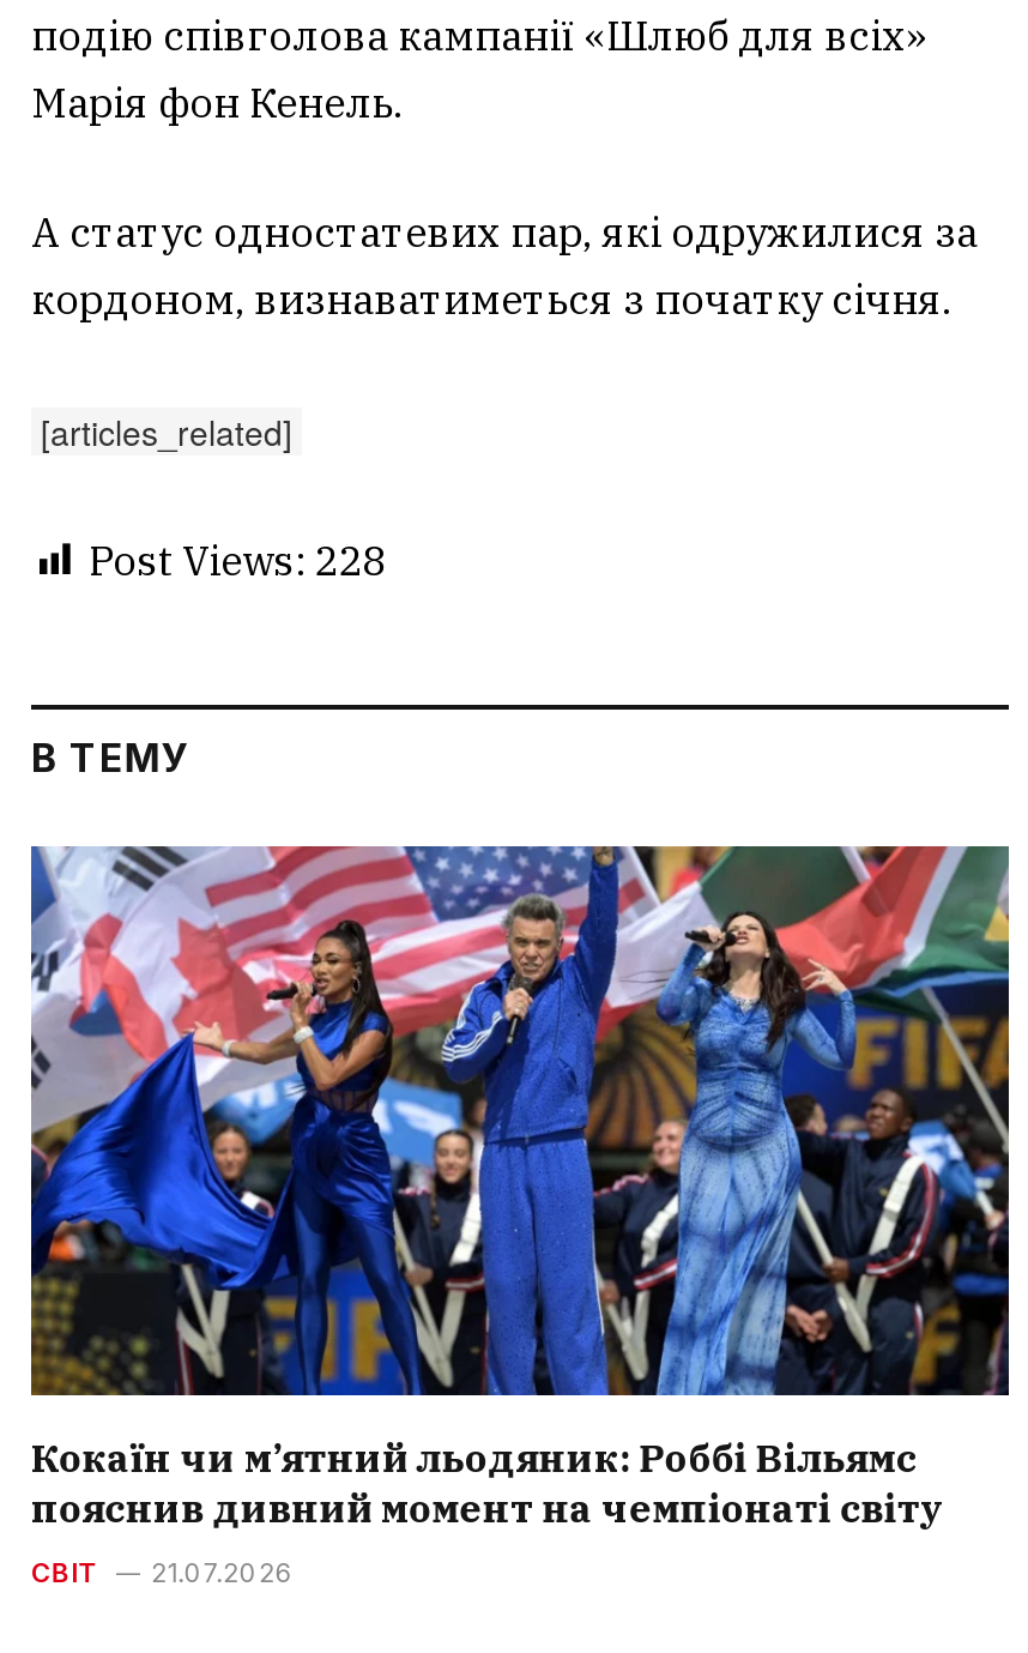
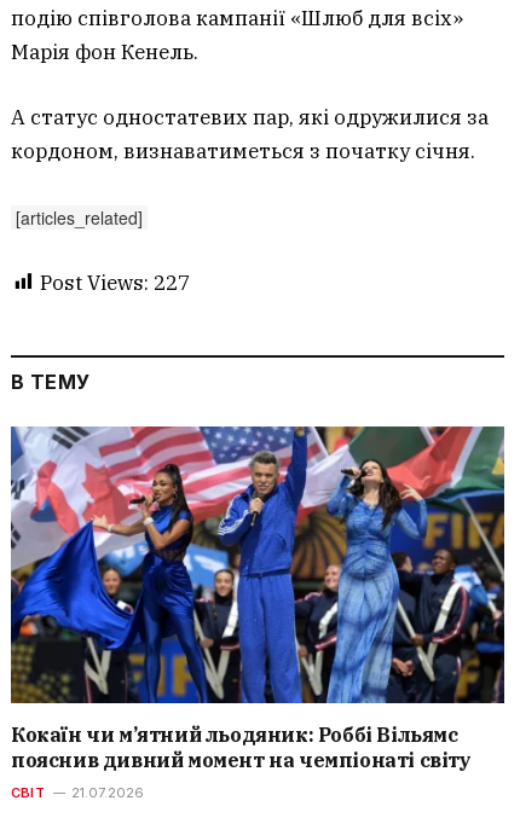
- Post Views: 228
+ Post Views: 227
